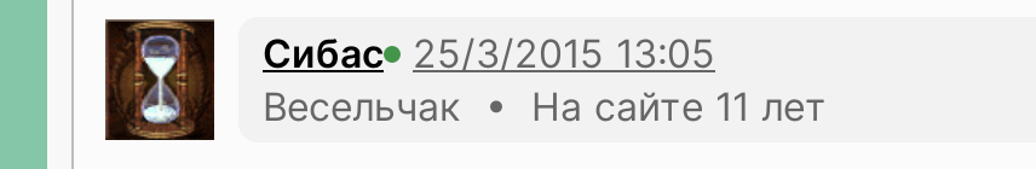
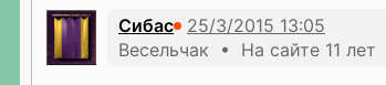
- [image]
+ [image]
